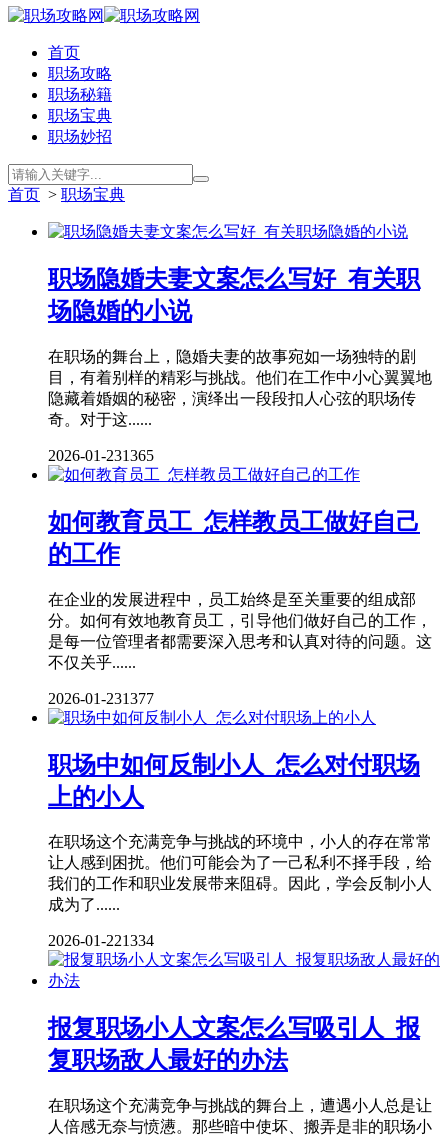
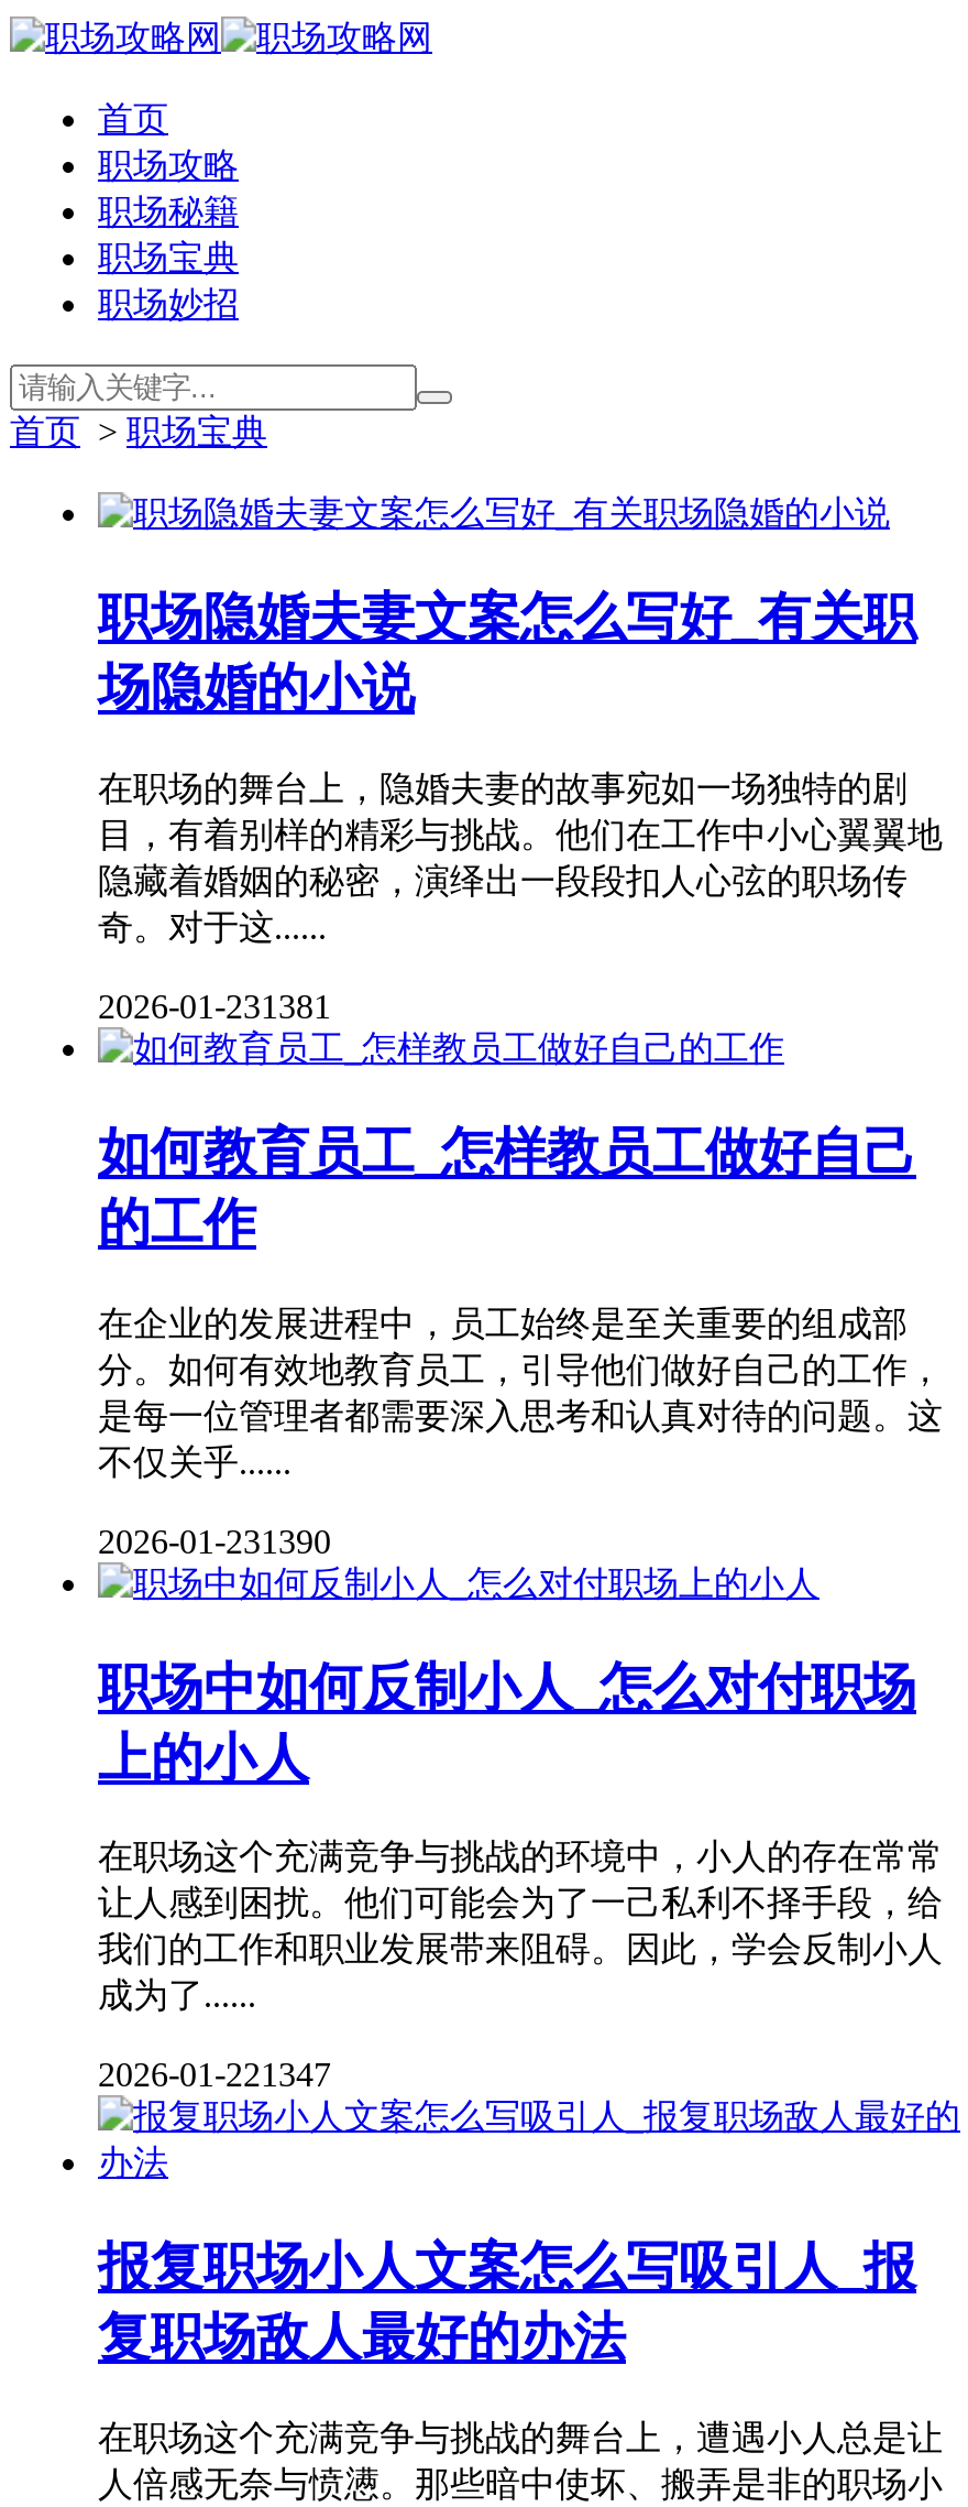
- 2026-01-231365
+ 2026-01-231381

- 2026-01-231377
+ 2026-01-231390

- 2026-01-221334
+ 2026-01-221347
